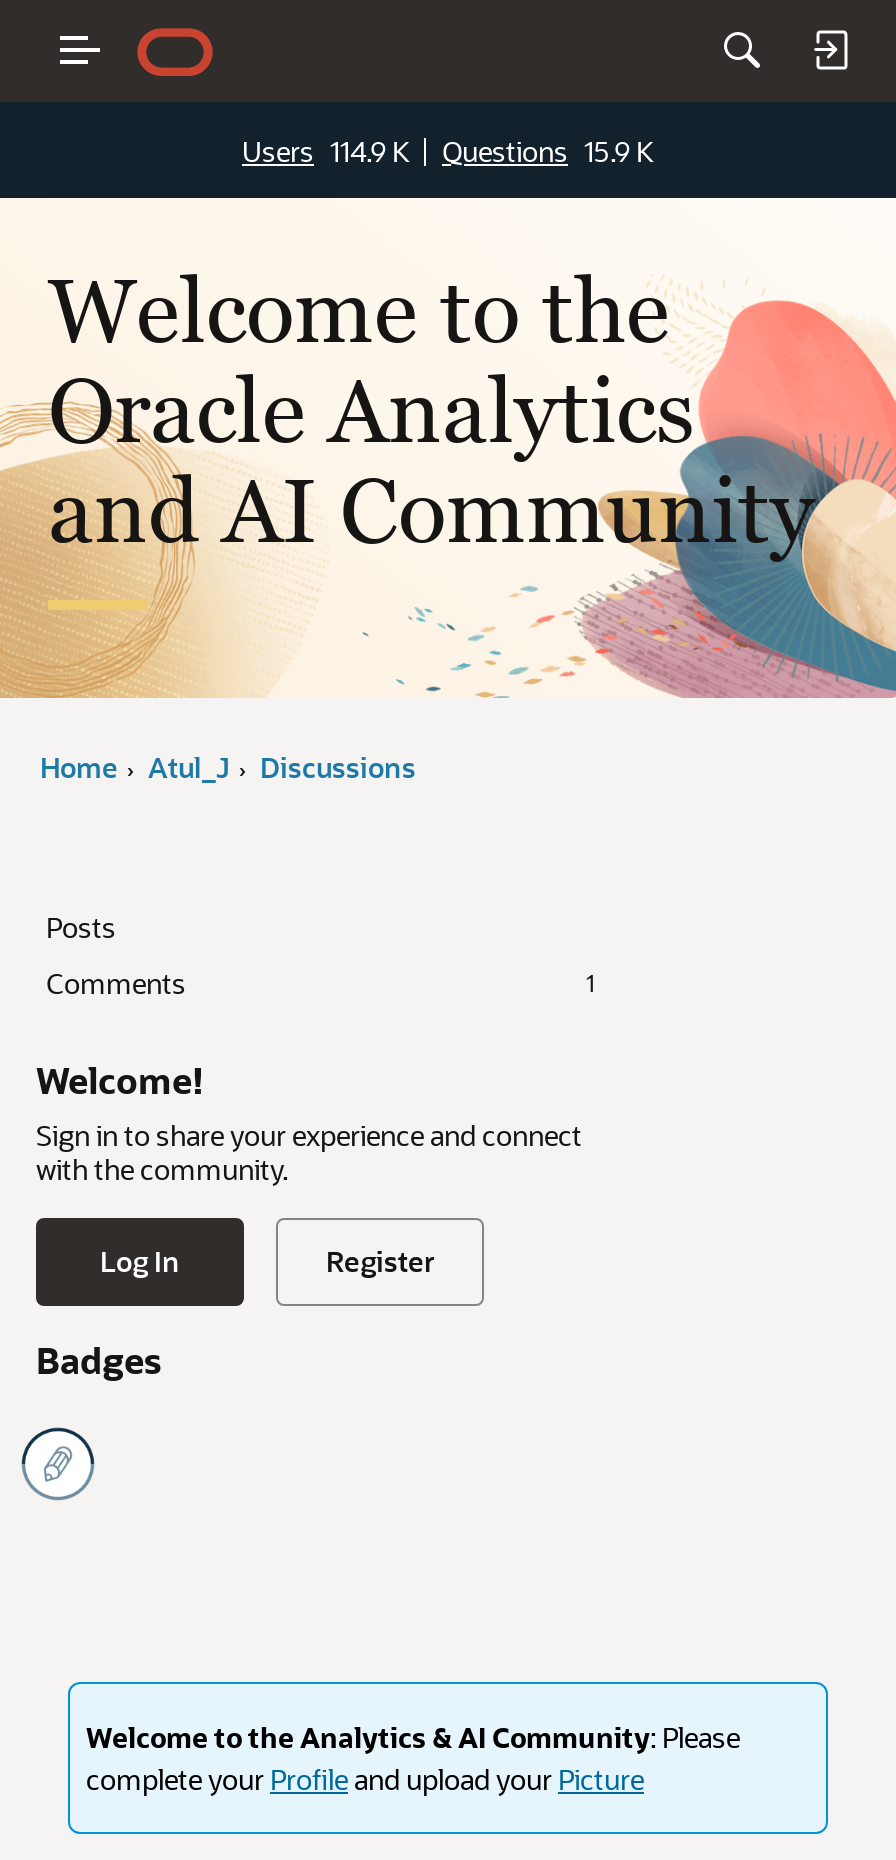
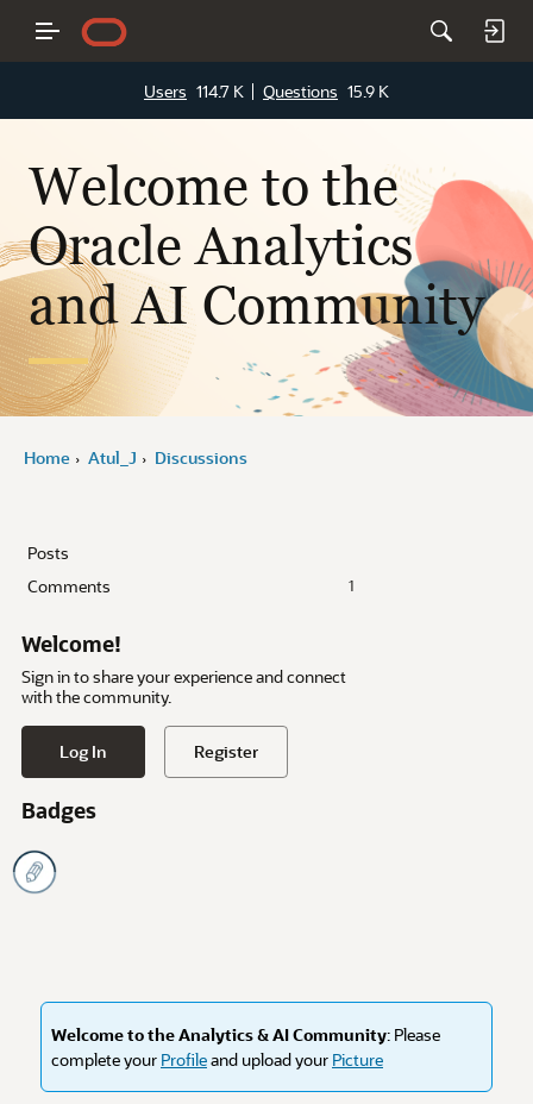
- Users 114.9 K Questions 15.9 K
+ Users 114.7 K Questions 15.9 K
